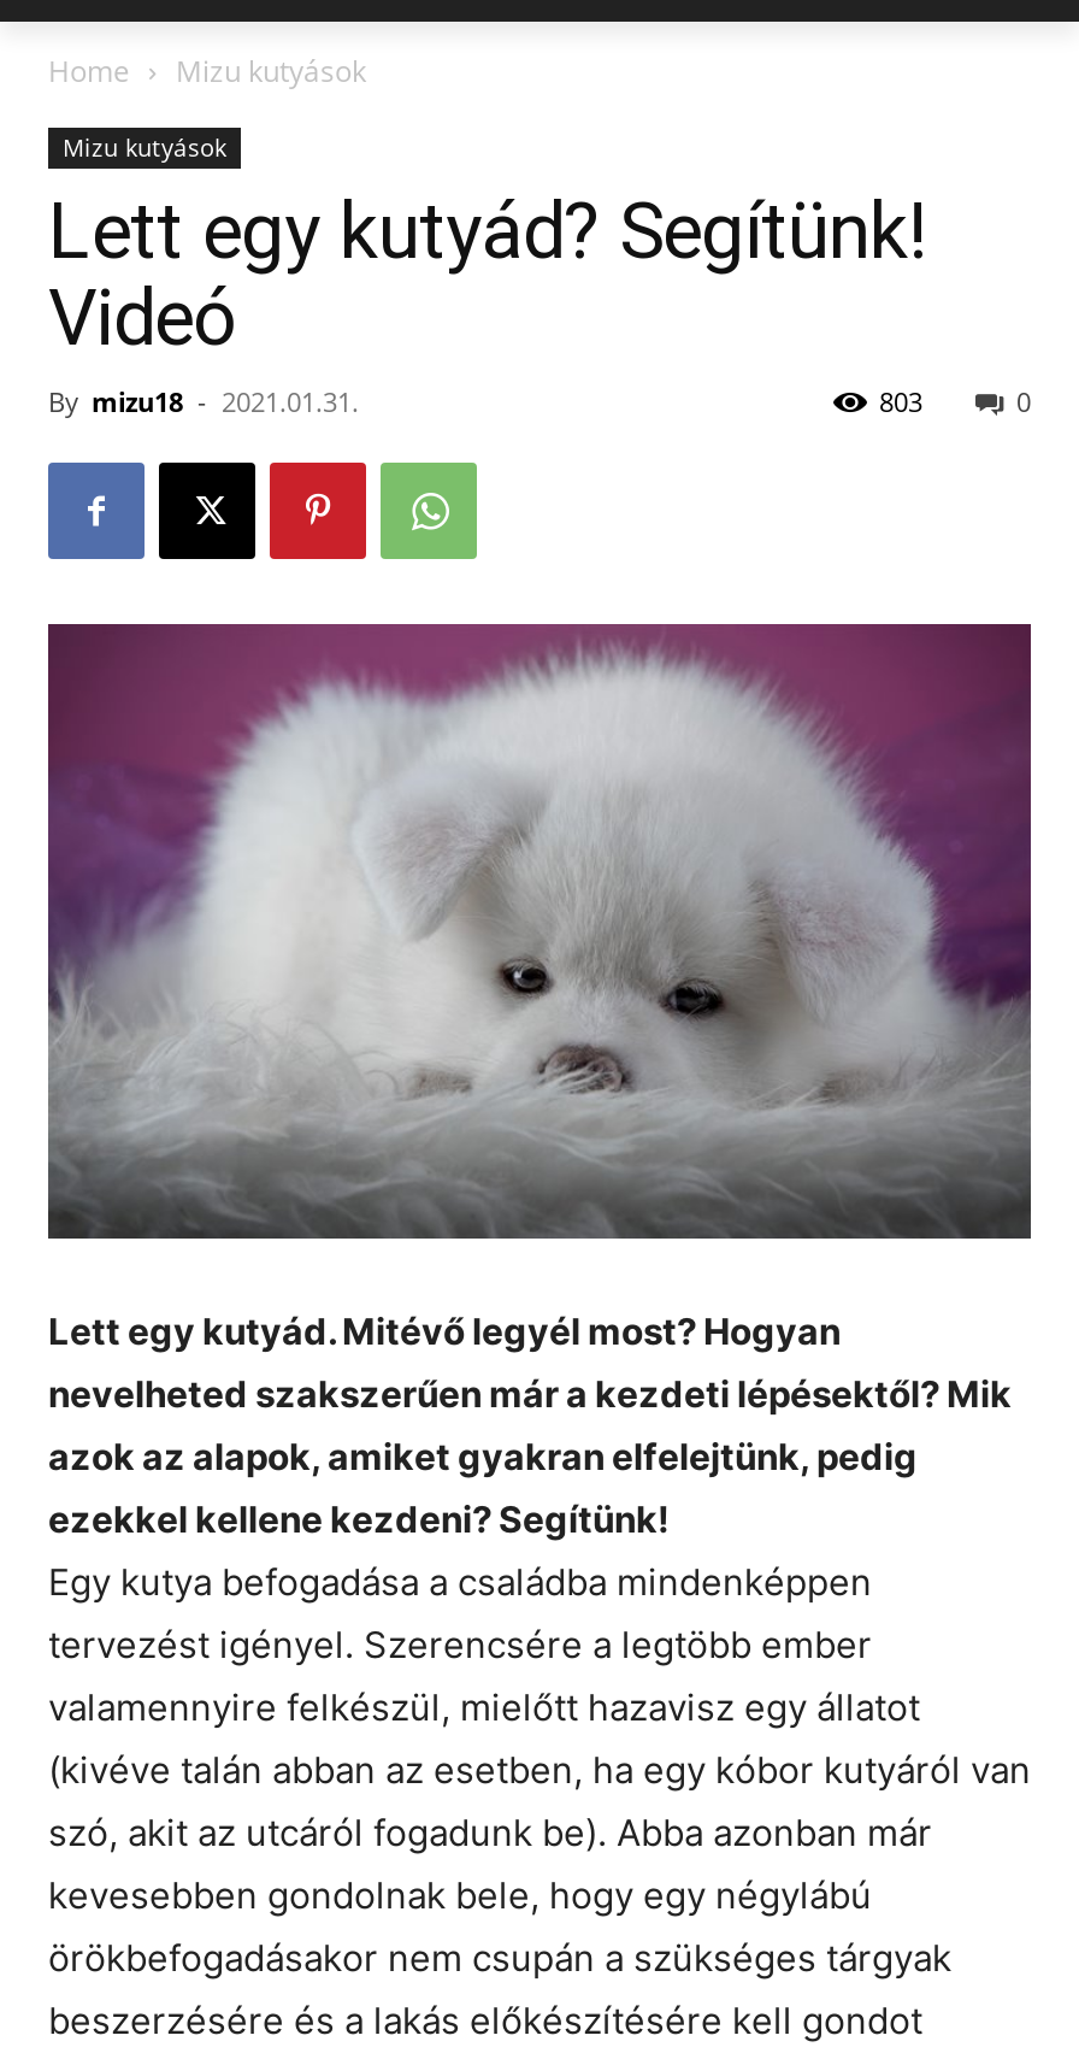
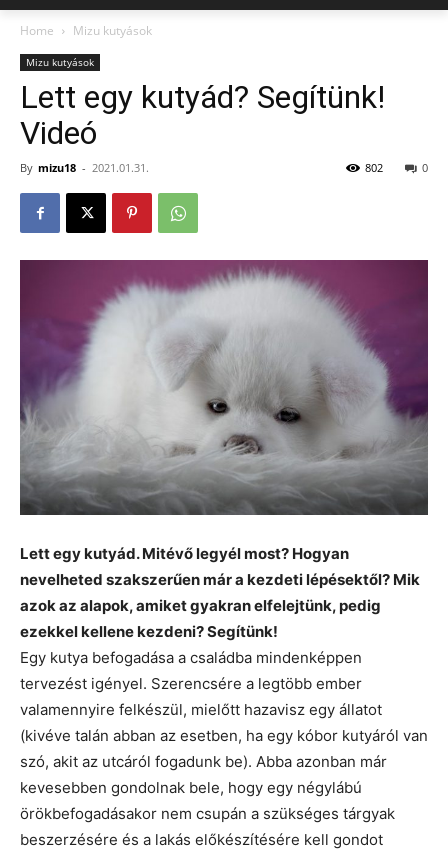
- 803
+ 802
